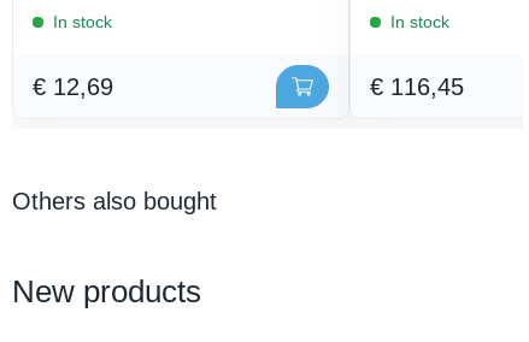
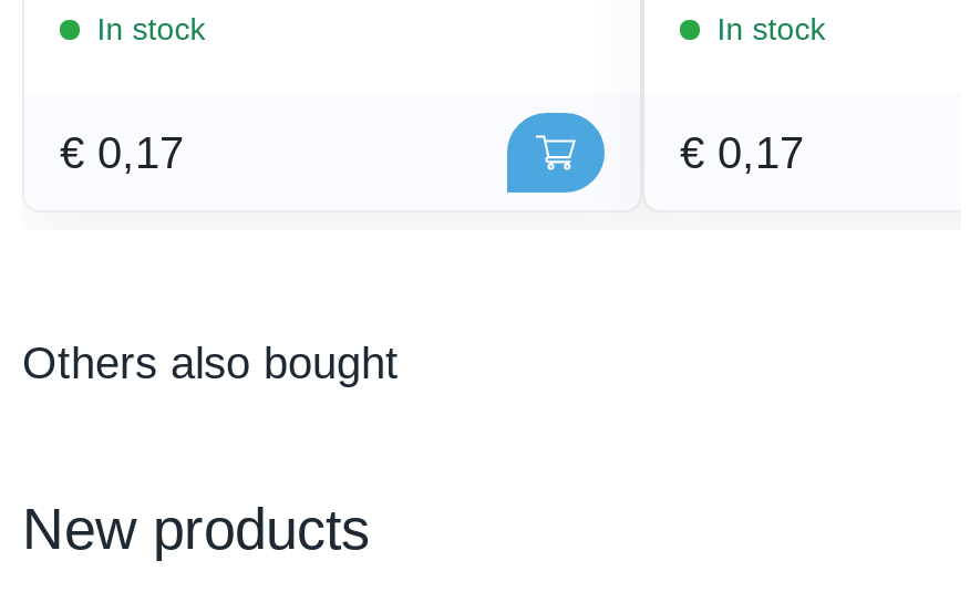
- € 12,69
+ € 0,17

- € 116,45
+ € 0,17
